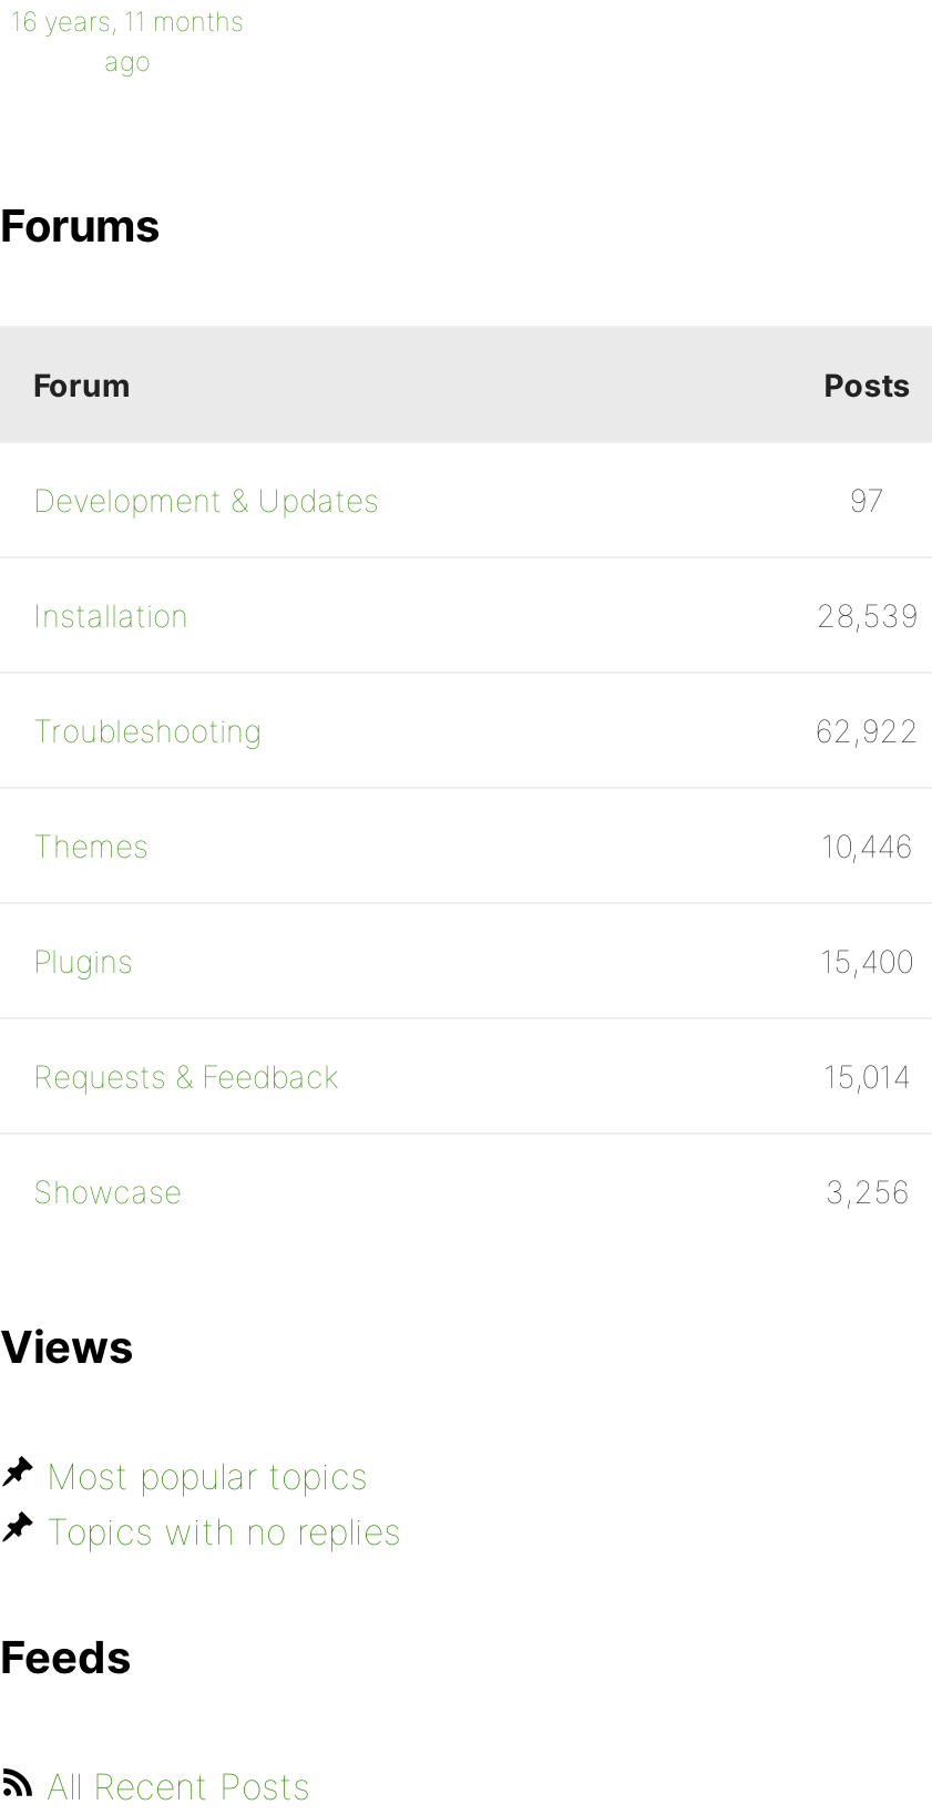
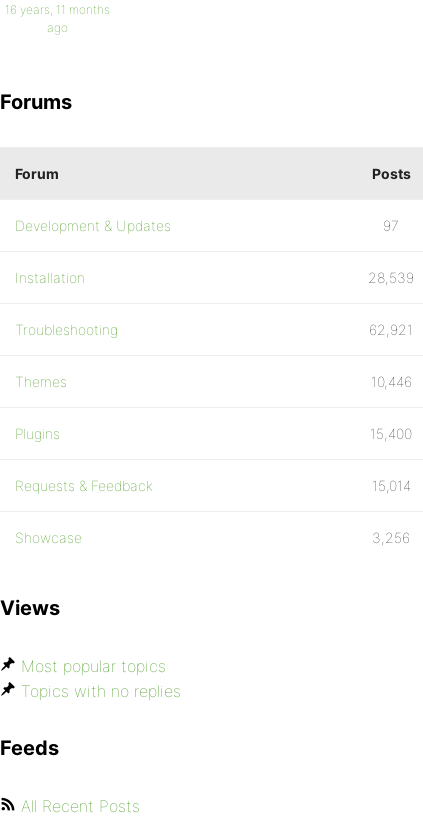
- 62,922
+ 62,921
